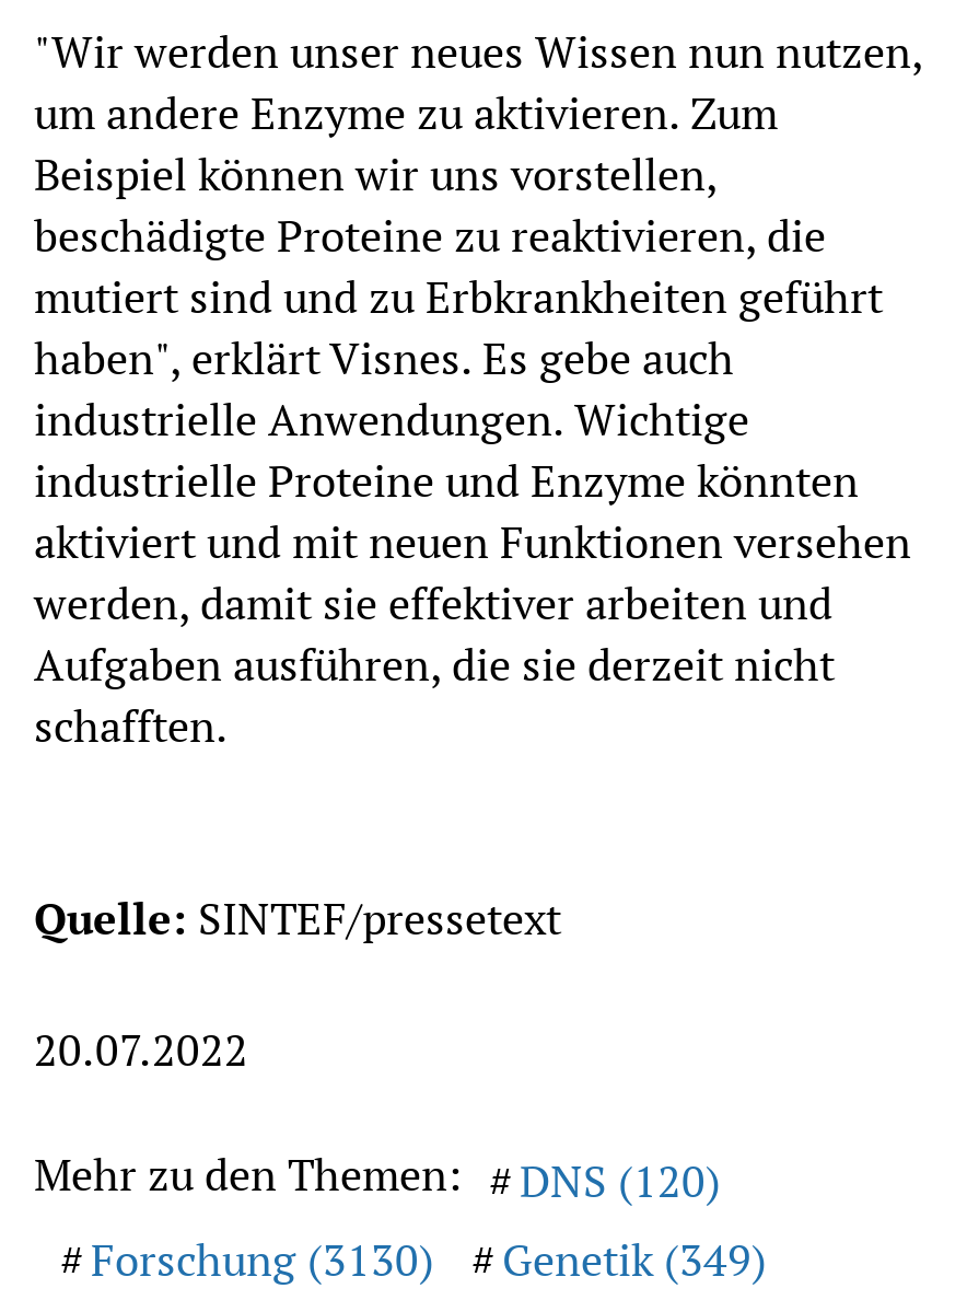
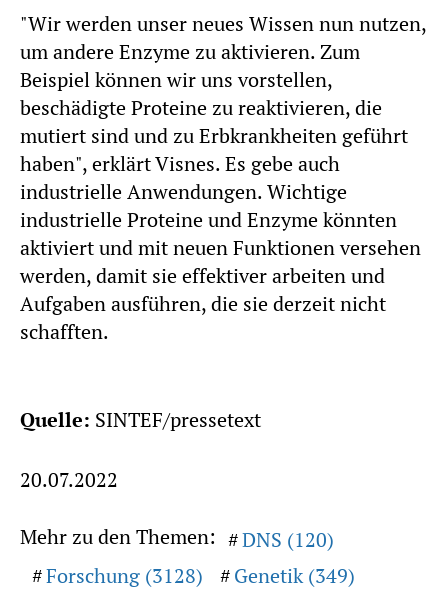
- Forschung (3130) Genetik (349)
+ Forschung (3128) Genetik (349)
